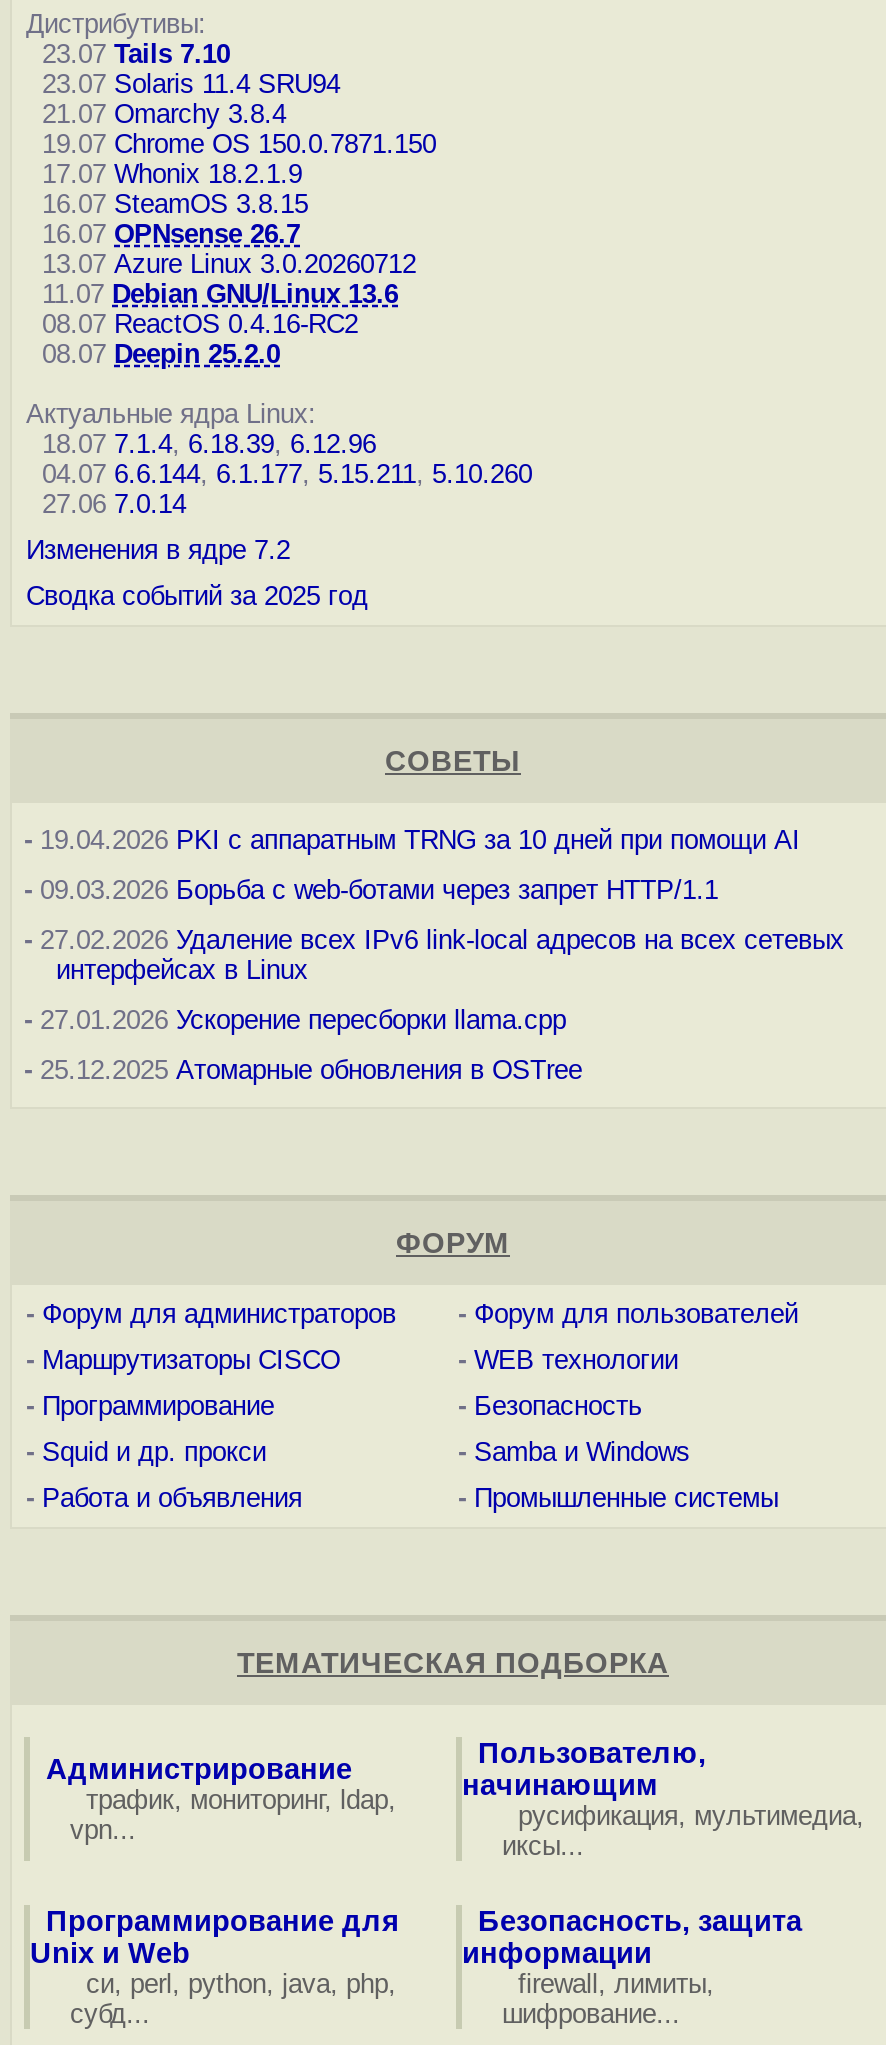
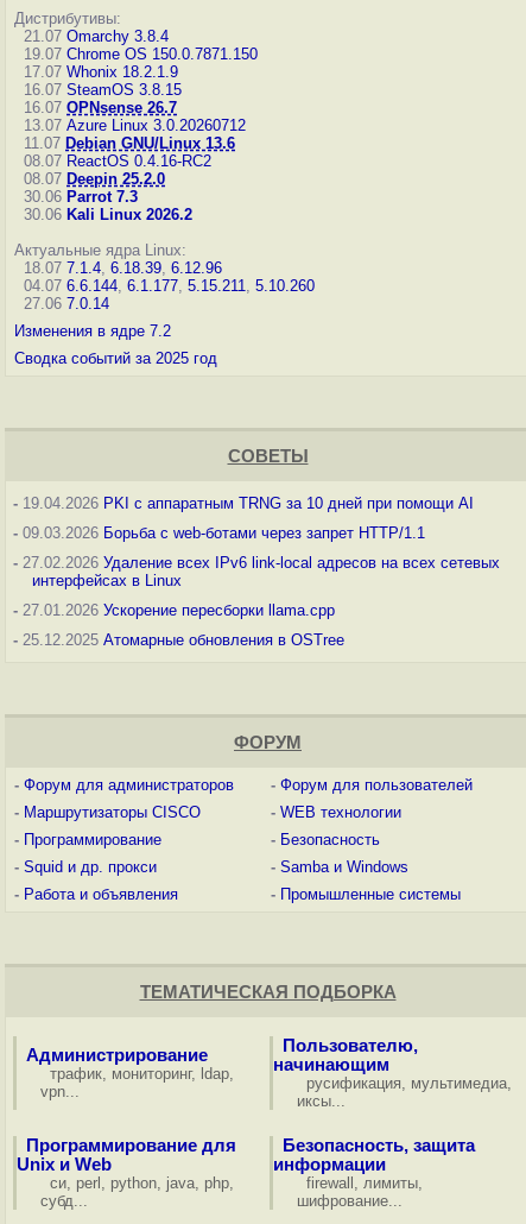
- 23.07 Tails 7.10
- 23.07 Solaris 11.4 SRU94

moved up: 21.07 Omarchy 3.8.4 | 19.07 Chrome OS 150.0.7871.150 | 17.07 Whonix 18.2.1.9 | ... | 08.07 ReactOS 0.4.16-RC2 | 08.07 Deepin 25.2.0

+ 30.06 Parrot 7.3
+ 30.06 Kali Linux 2026.2
